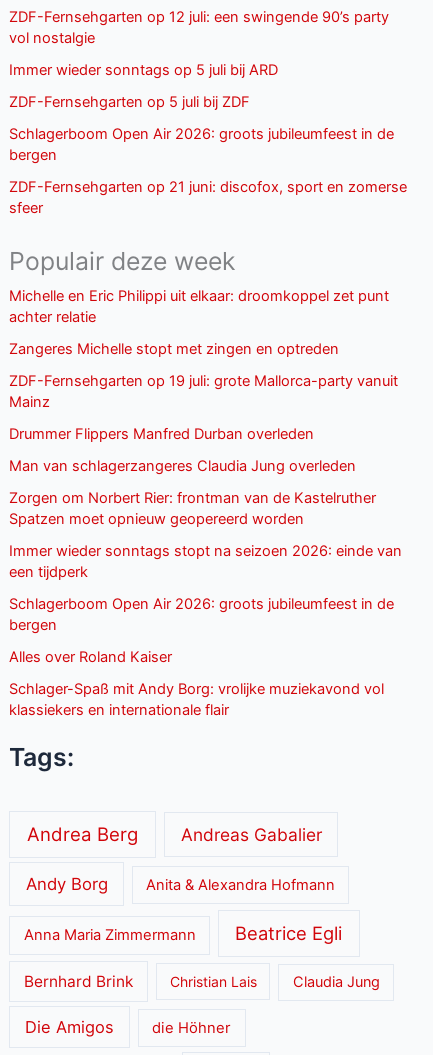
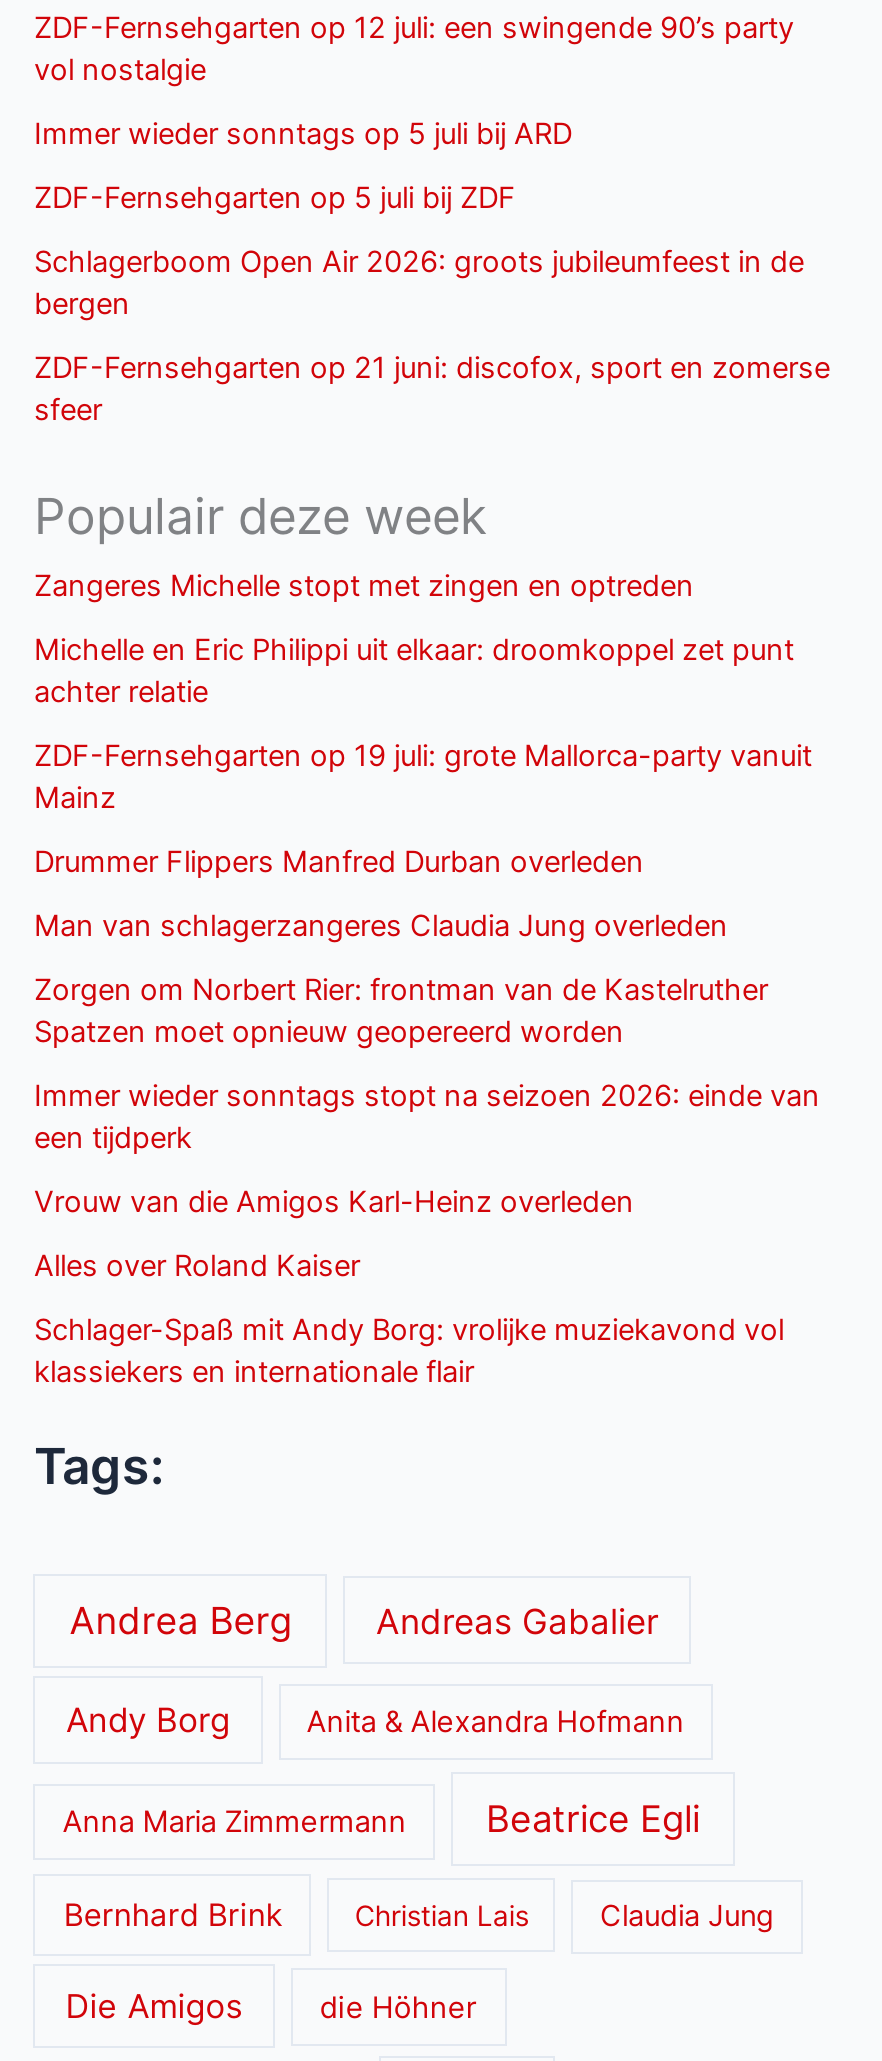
moved down: Michelle en Eric Philippi uit elkaar: droomkoppel zet punt | achter relatie

moved up: Zangeres Michelle stopt met zingen en optreden

- Schlagerboom Open Air 2026: groots jubileumfeest in de
- bergen
+ Vrouw van die Amigos Karl-Heinz overleden
